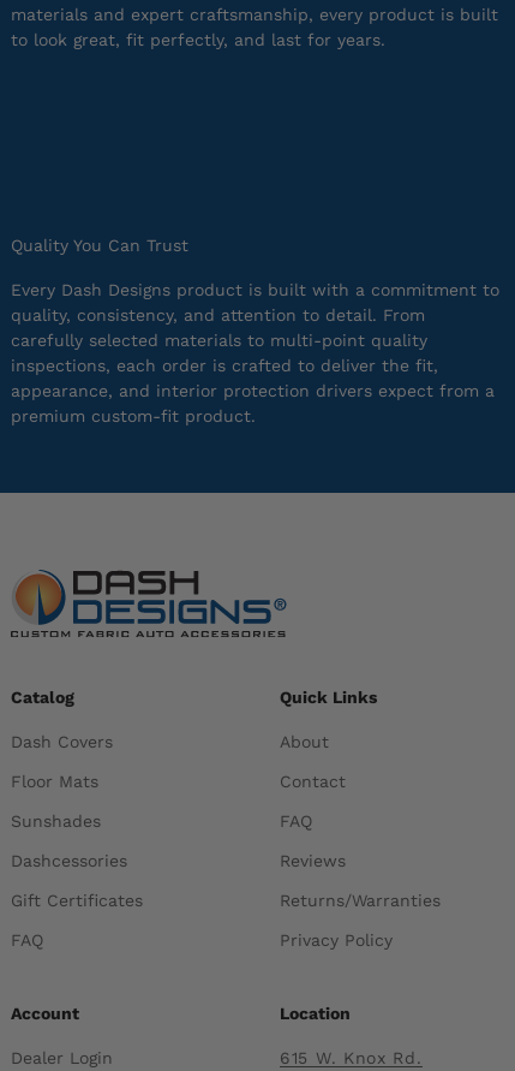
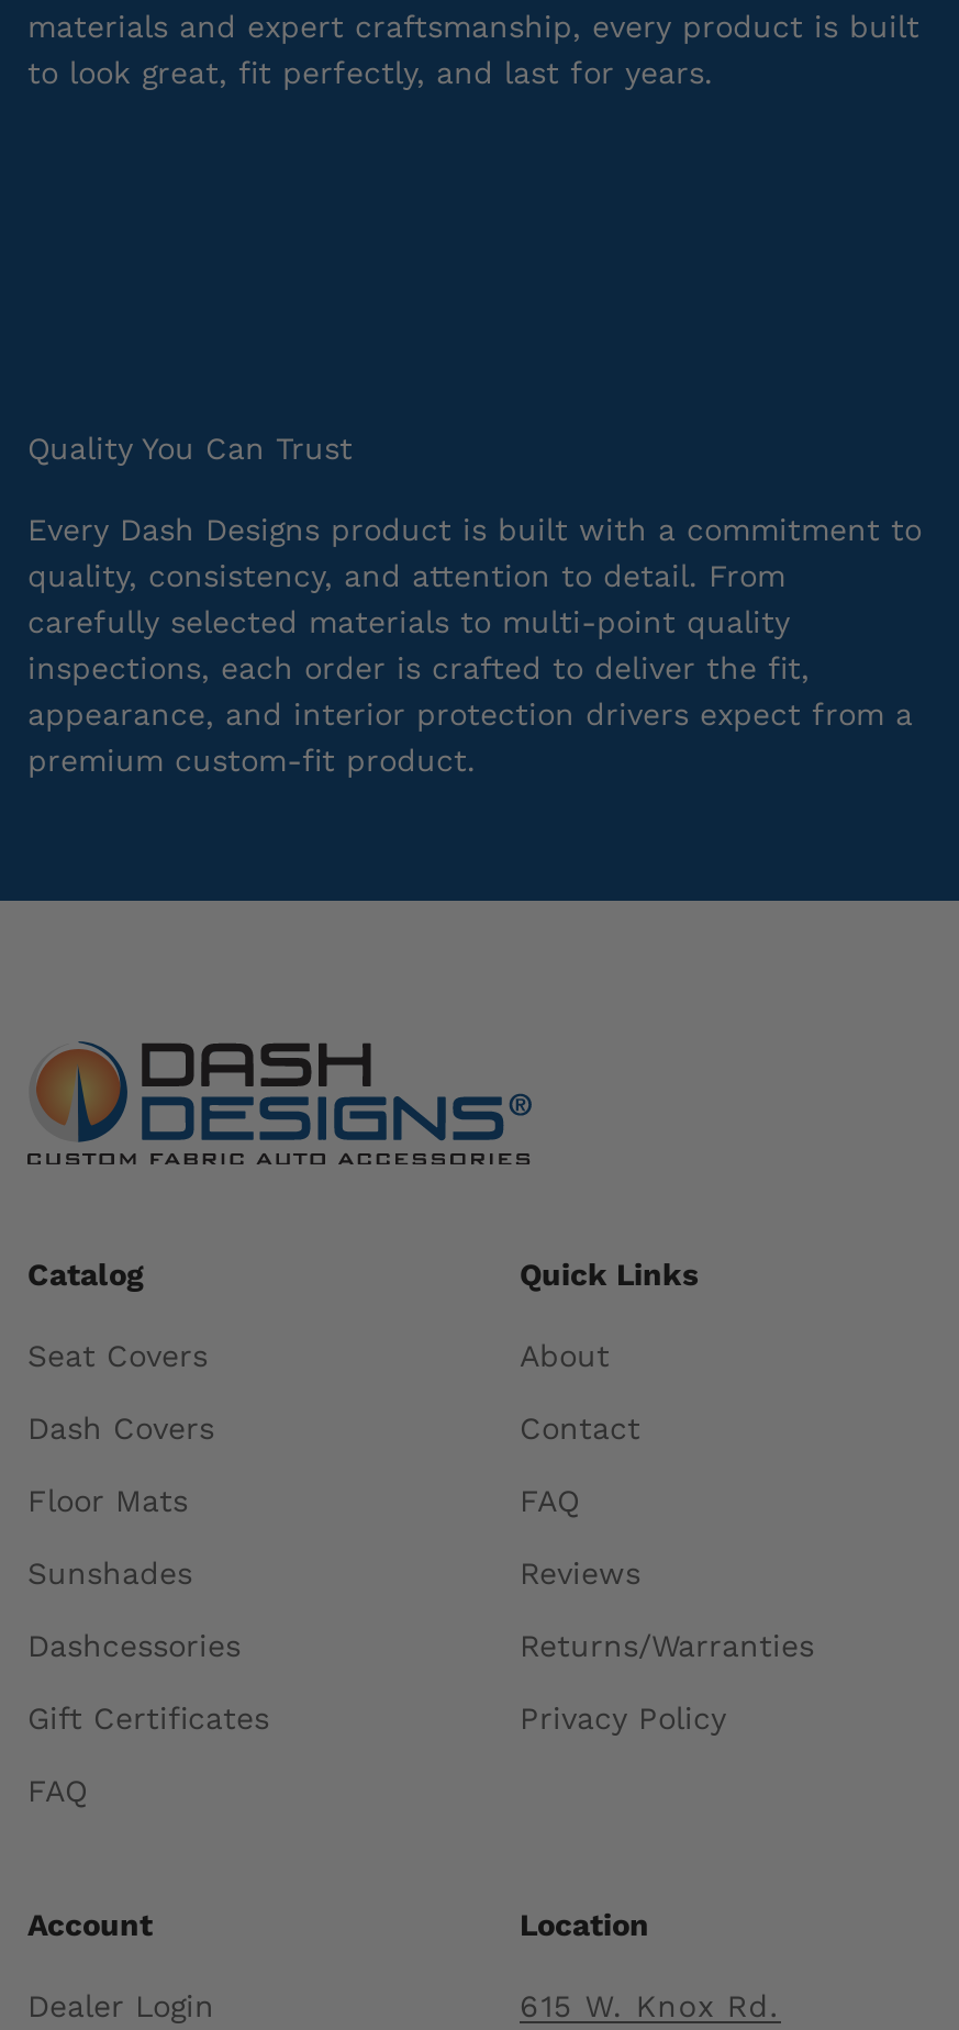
+ Seat Covers
